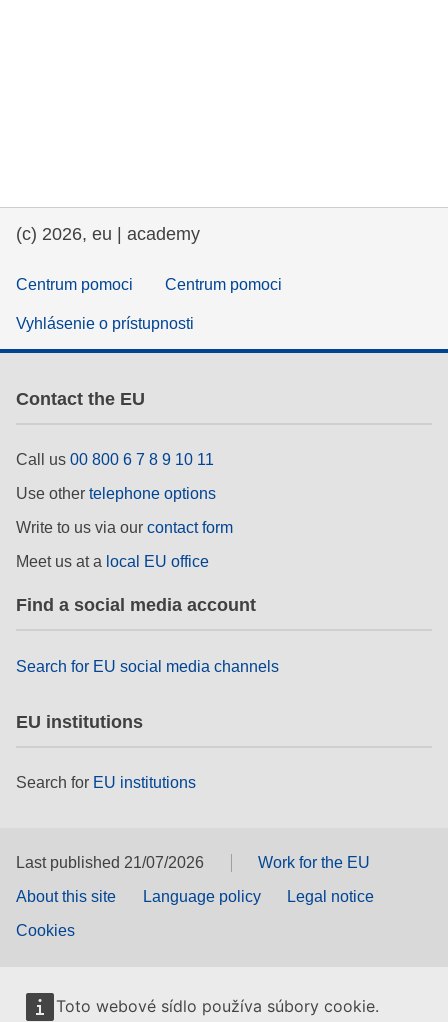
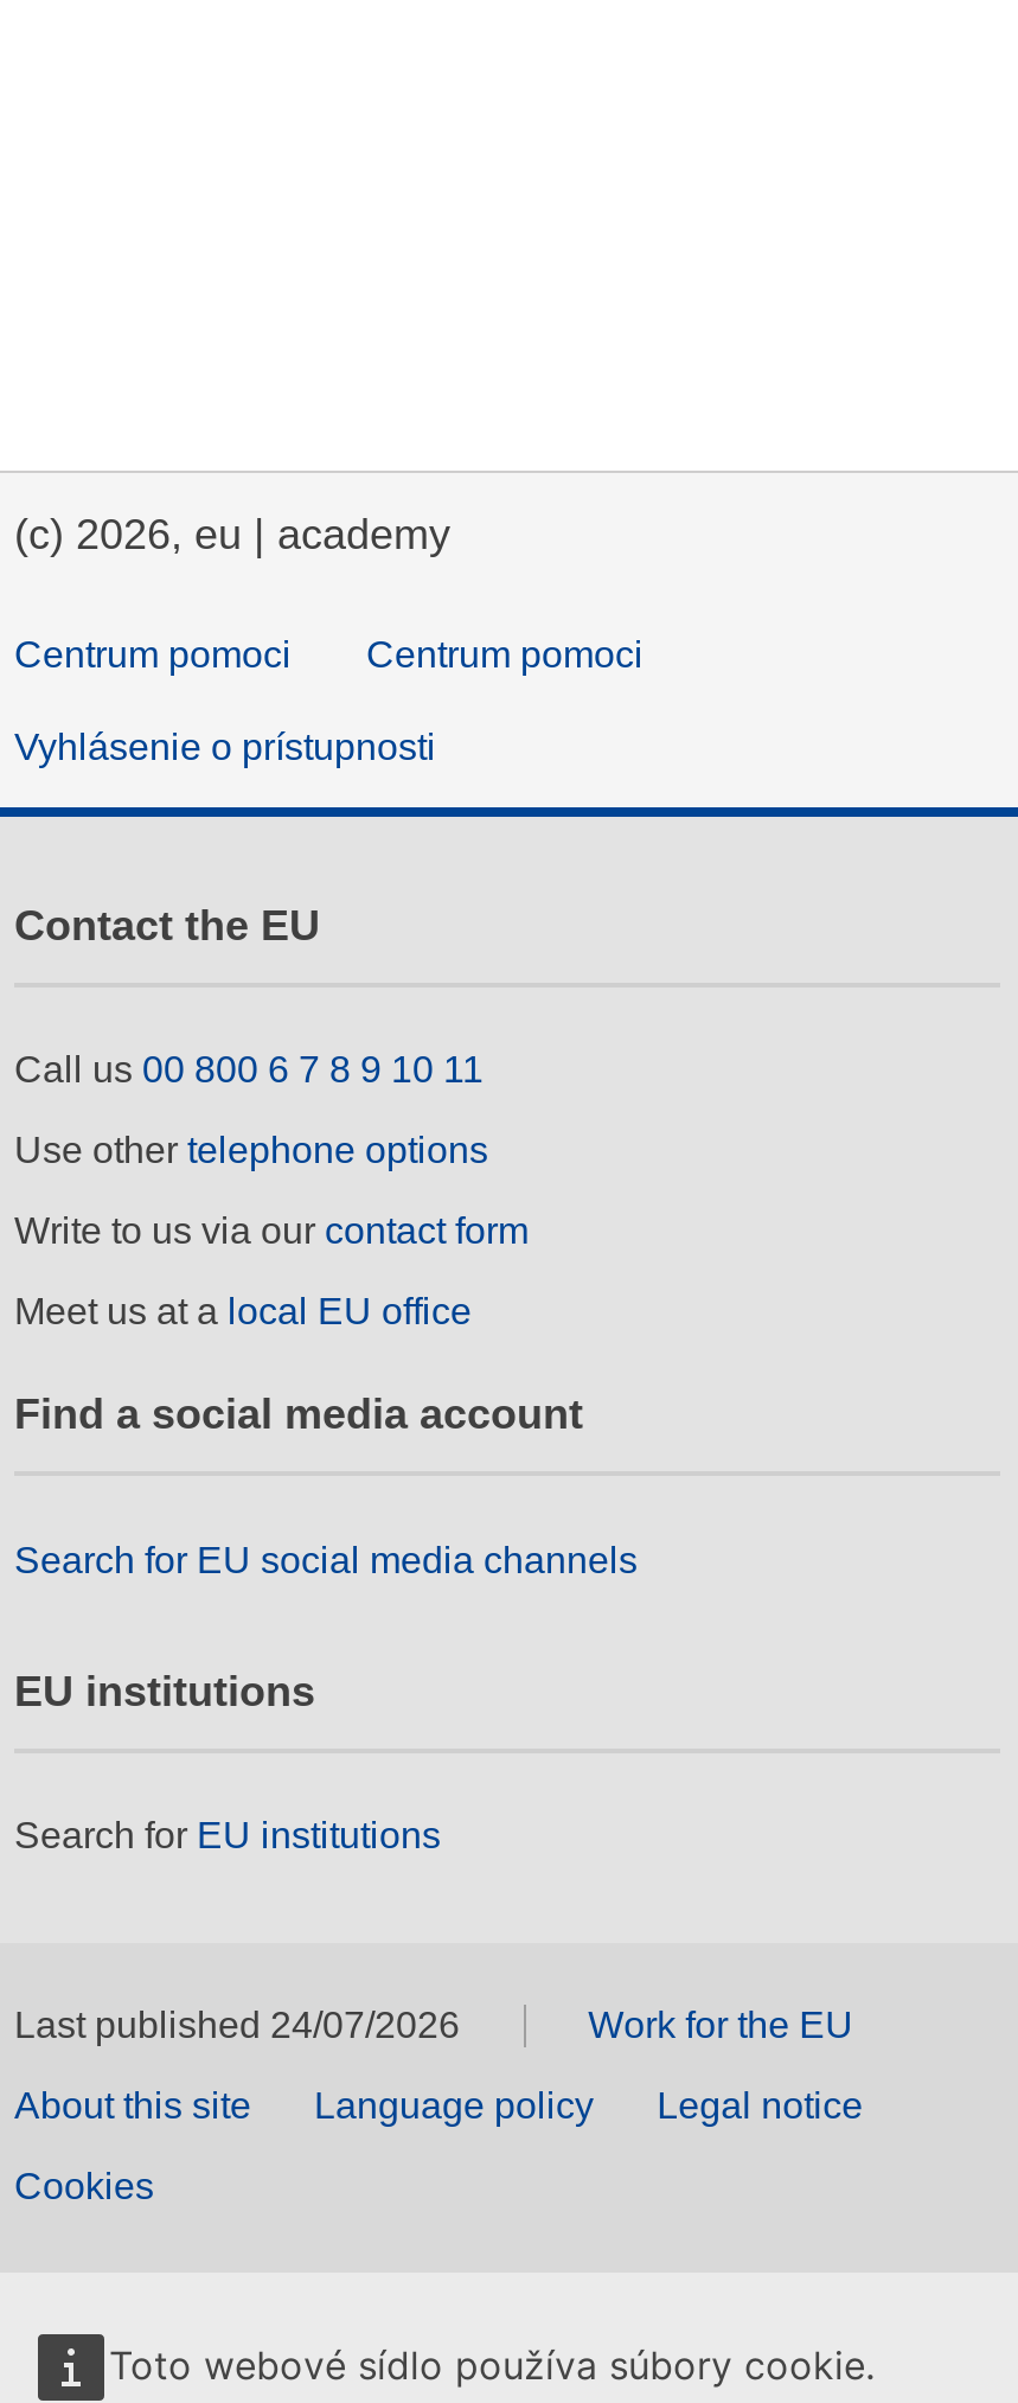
- Last published 21/07/2026
+ Last published 24/07/2026
